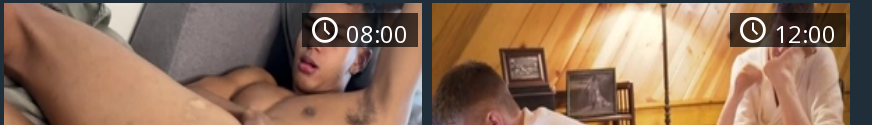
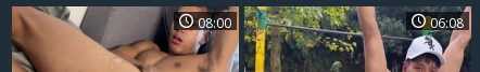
- 12:00
+ 06:08
